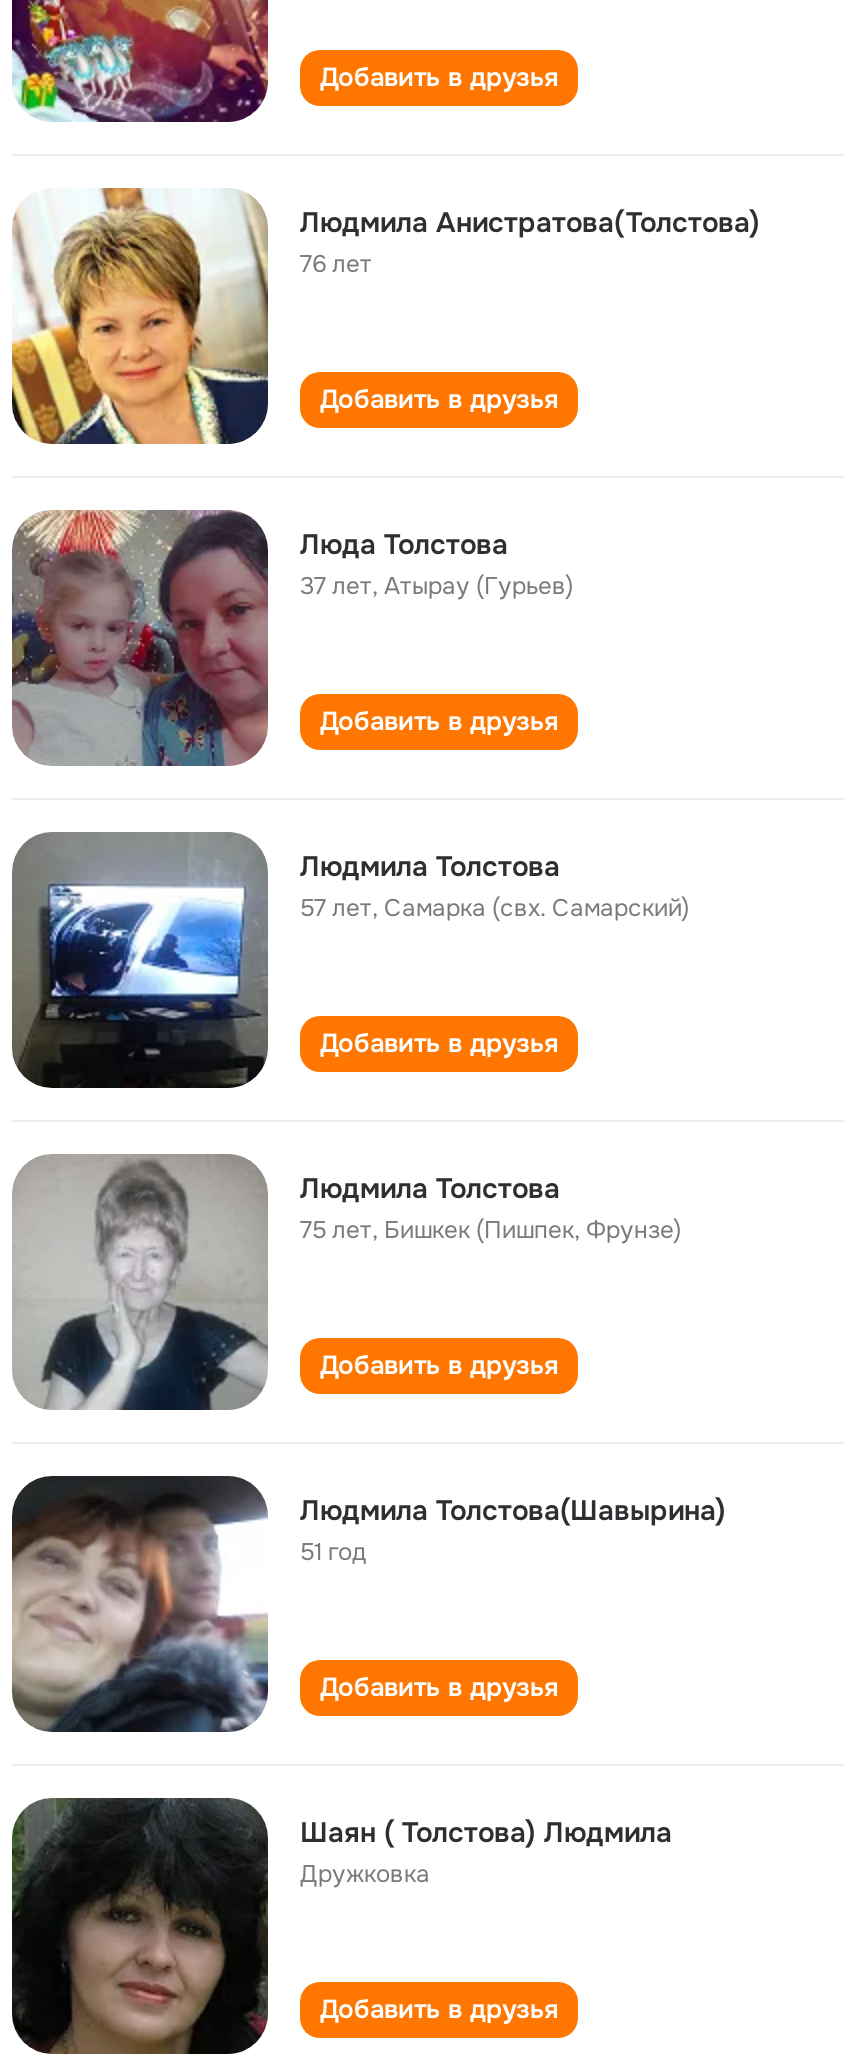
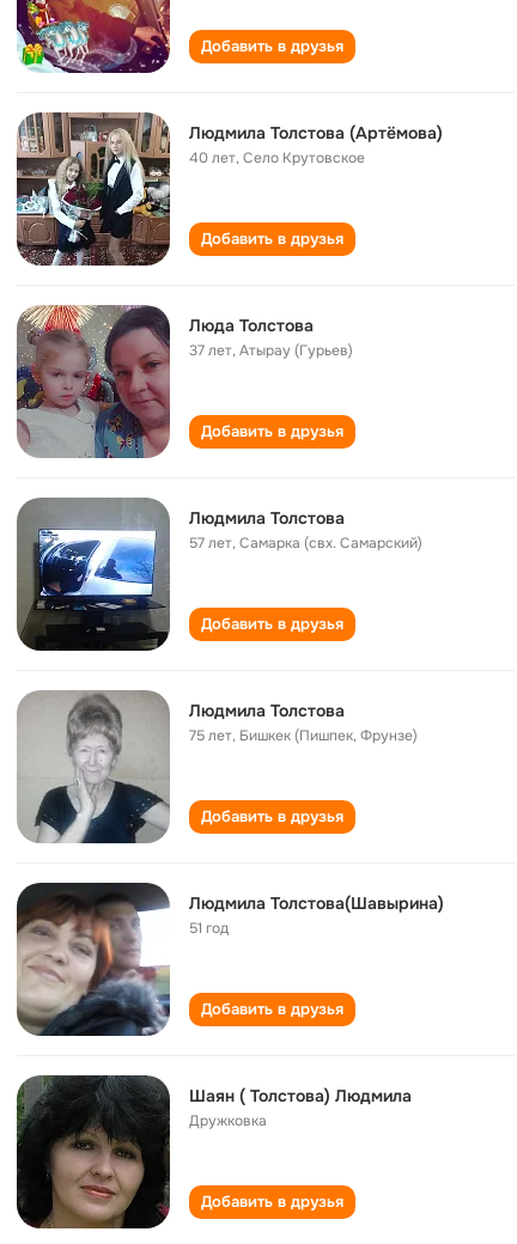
- [image]
- Людмила Анистратова(Толстова)
- 76 лет
+ [image]
+ Людмила Толстова (Артёмова)
+ 40 лет, Село Крутовское
